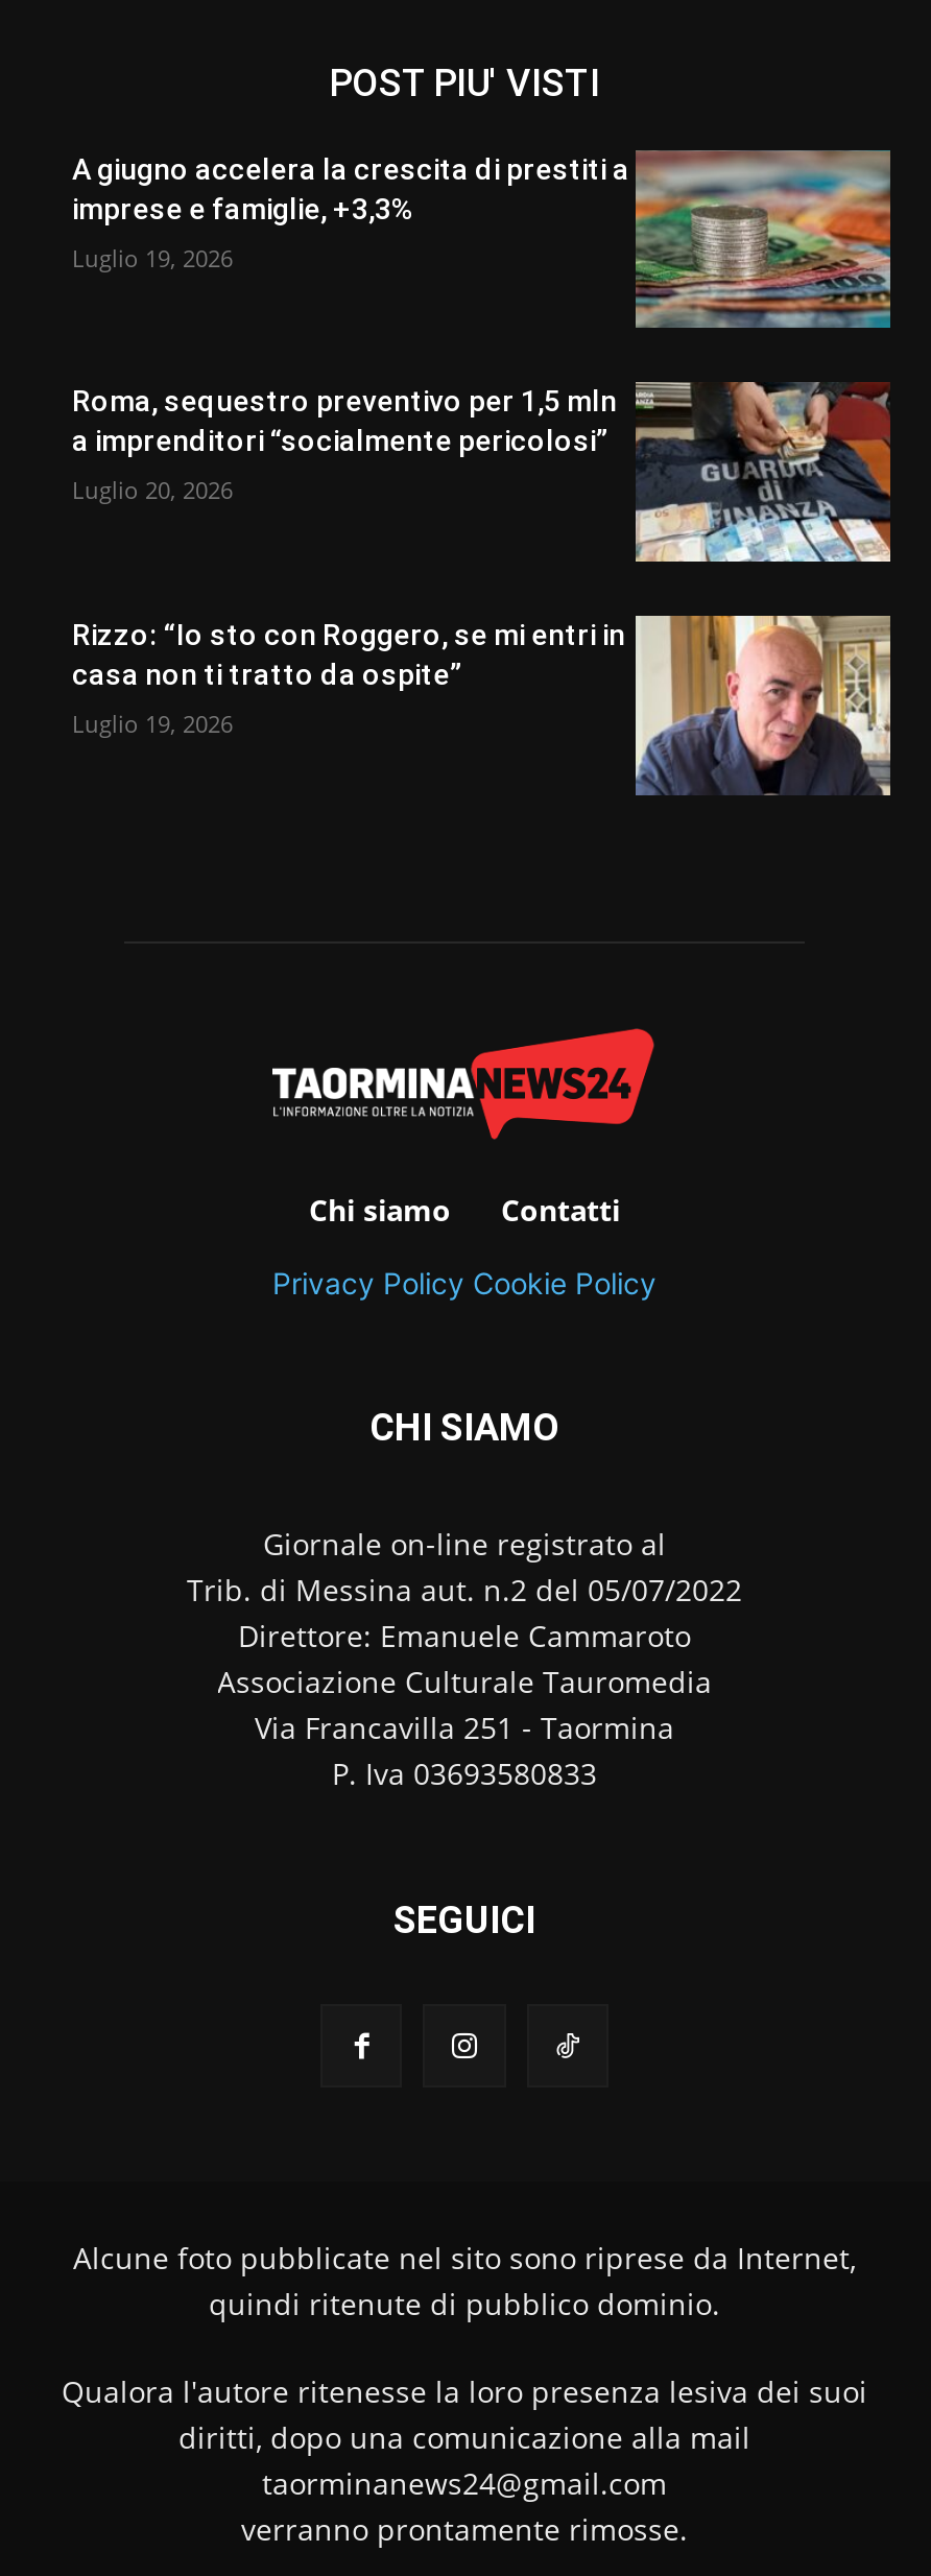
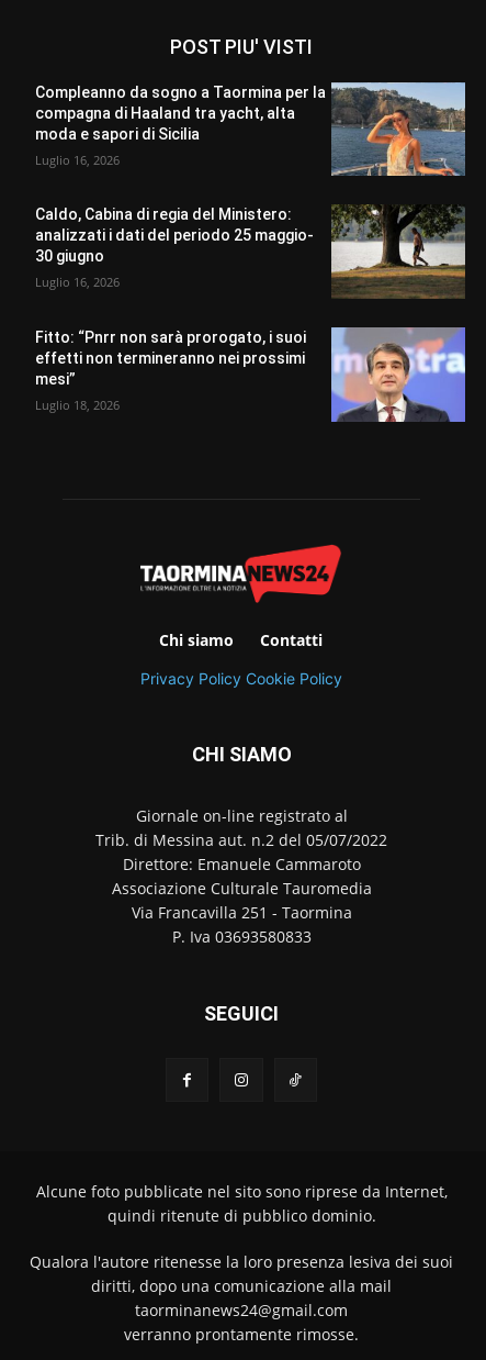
- [image]
- A giugno accelera la crescita di prestiti a
- imprese e famiglie, +3,3%
+ [image]
+ Compleanno da sogno a Taormina per la
+ compagna di Haaland tra yacht, alta
+ moda e sapori di Sicilia

- Luglio 19, 2026
+ Luglio 16, 2026

- [image]
- Roma, sequestro preventivo per 1,5 mln
- a imprenditori “socialmente pericolosi”
+ [image]
+ Caldo, Cabina di regia del Ministero:
+ analizzati i dati del periodo 25 maggio-
+ 30 giugno

- Luglio 20, 2026
+ Luglio 16, 2026

- [image]
- Rizzo: “Io sto con Roggero, se mi entri in
- casa non ti tratto da ospite”
+ [image]
+ Fitto: “Pnrr non sarà prorogato, i suoi
+ effetti non termineranno nei prossimi
+ mesi”

- Luglio 19, 2026
+ Luglio 18, 2026
